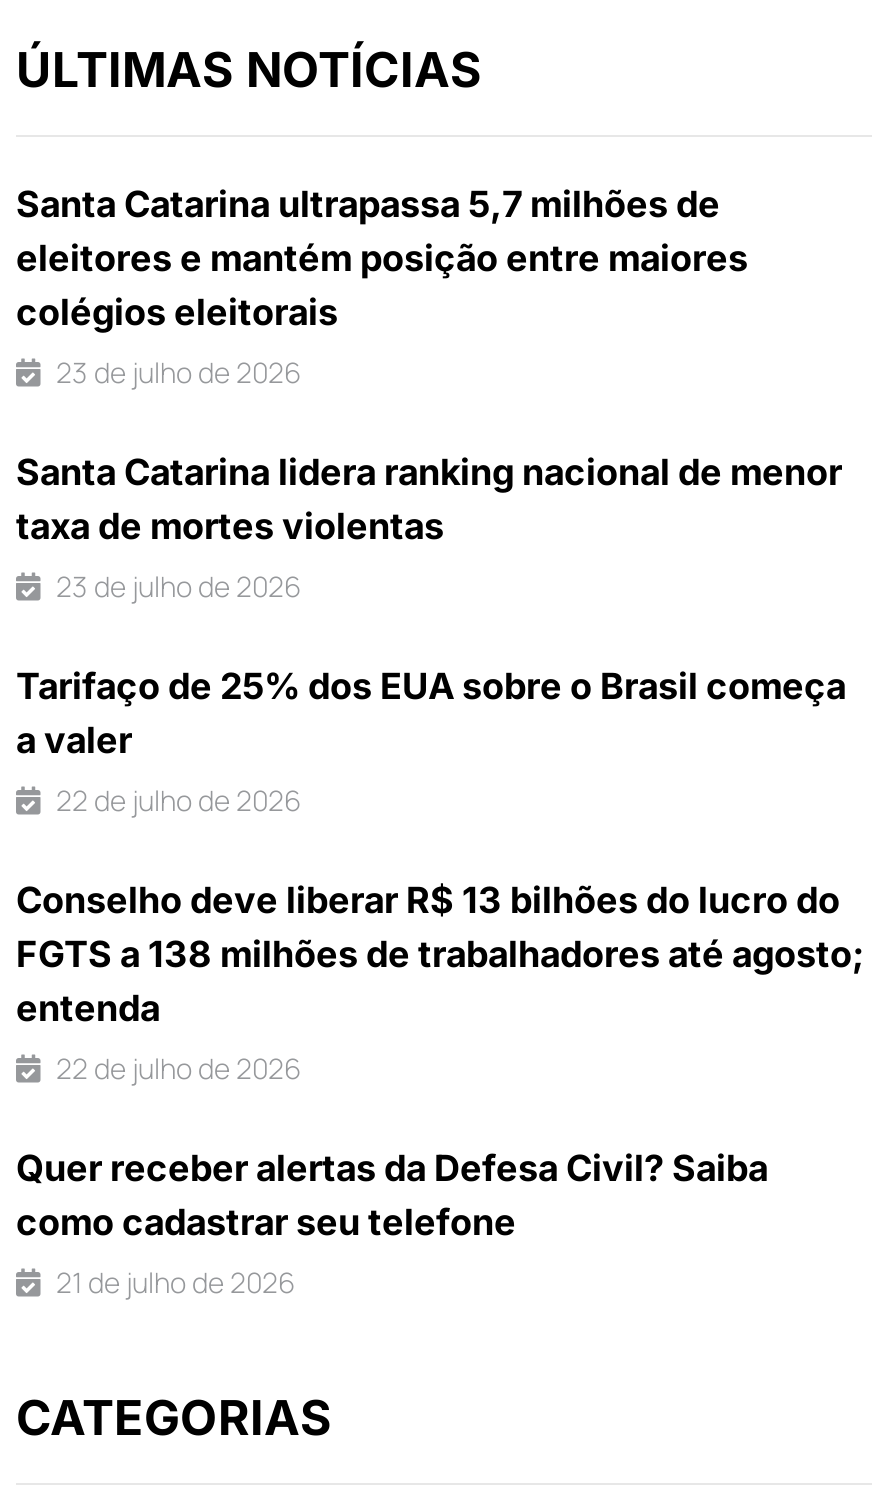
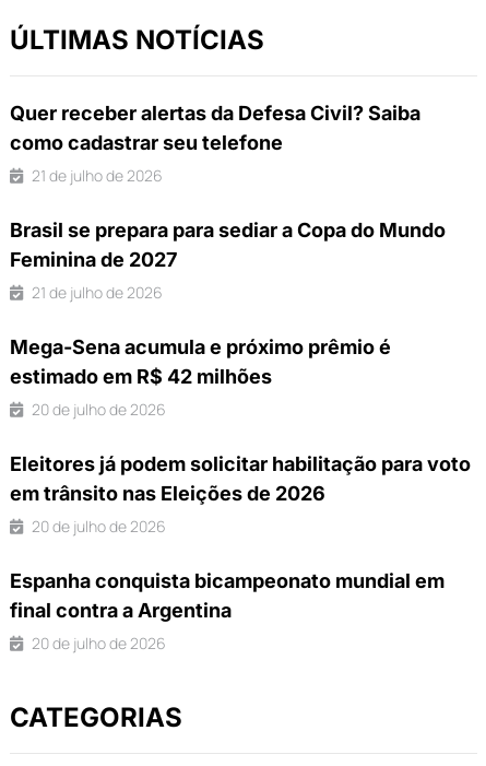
- Santa Catarina ultrapassa 5,7 milhões de
- eleitores e mantém posição entre maiores
- colégios eleitorais
- 23 de julho de 2026
- Santa Catarina lidera ranking nacional de menor
- taxa de mortes violentas
- 23 de julho de 2026
- Tarifaço de 25% dos EUA sobre o Brasil começa
- a valer
- 22 de julho de 2026
- Conselho deve liberar R$ 13 bilhões do lucro do
- FGTS a 138 milhões de trabalhadores até agosto;
- entenda
- 22 de julho de 2026

moved up: Quer receber alertas da Defesa Civil? Saiba | como cadastrar seu telefone | 21 de julho de 2026

+ Brasil se prepara para sediar a Copa do Mundo
+ Feminina de 2027
+ 21 de julho de 2026
+ Mega-Sena acumula e próximo prêmio é
+ estimado em R$ 42 milhões
+ 20 de julho de 2026
+ Eleitores já podem solicitar habilitação para voto
+ em trânsito nas Eleições de 2026
+ 20 de julho de 2026
+ Espanha conquista bicampeonato mundial em
+ final contra a Argentina
+ 20 de julho de 2026
